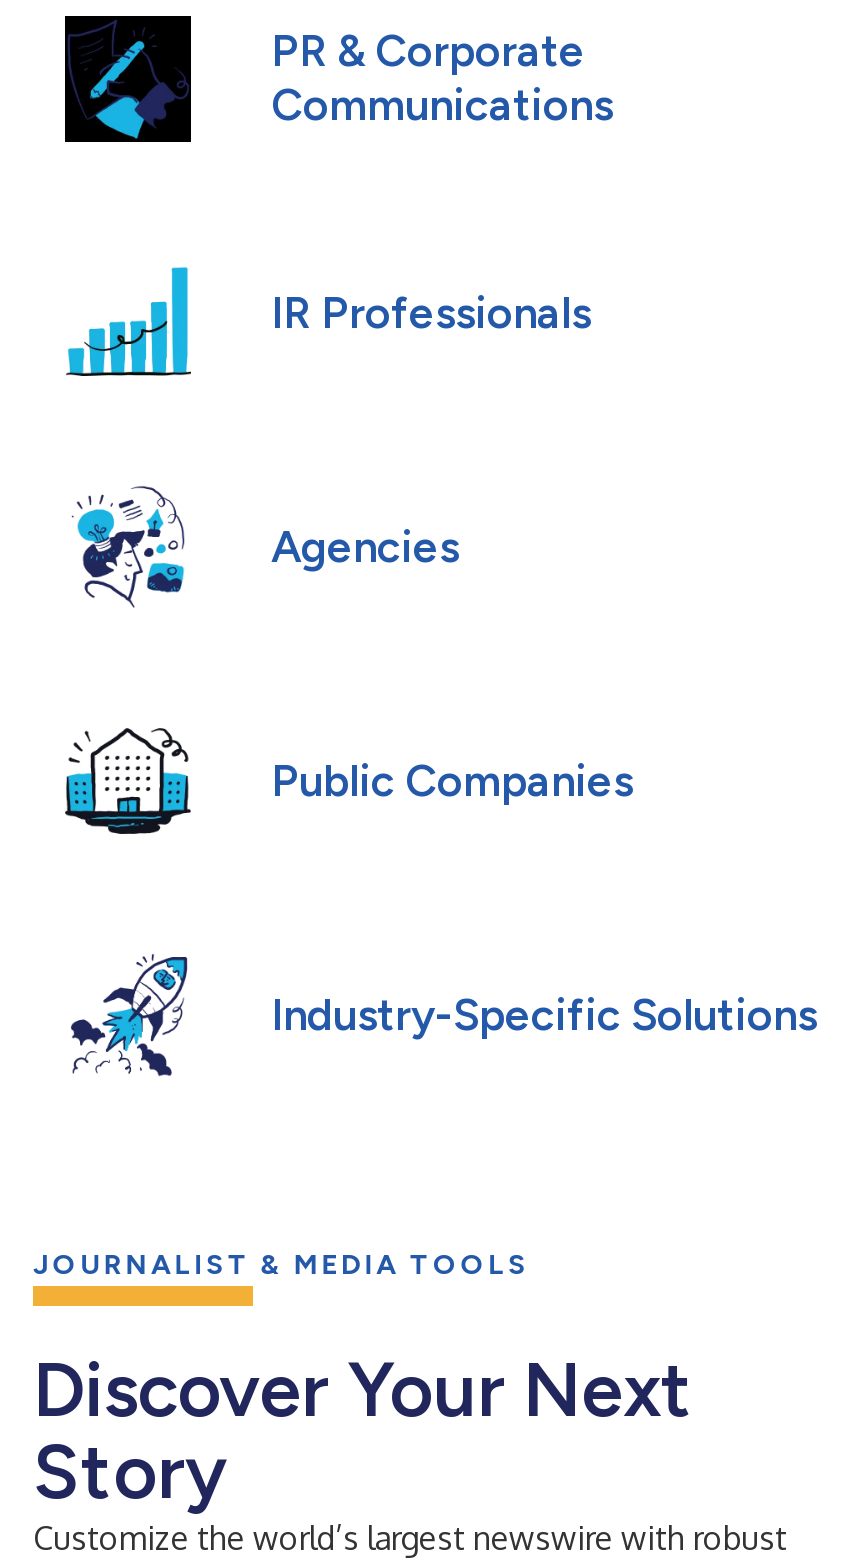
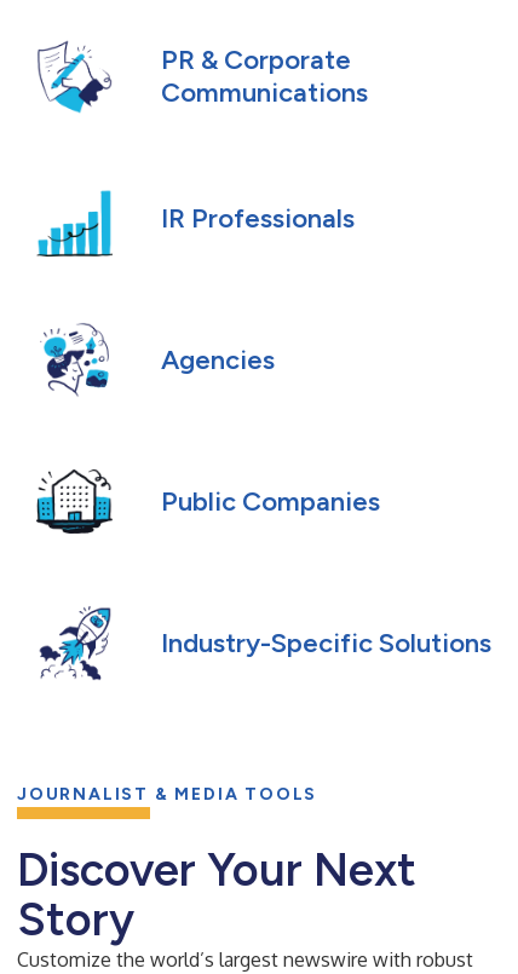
- [image]
+ [image]
